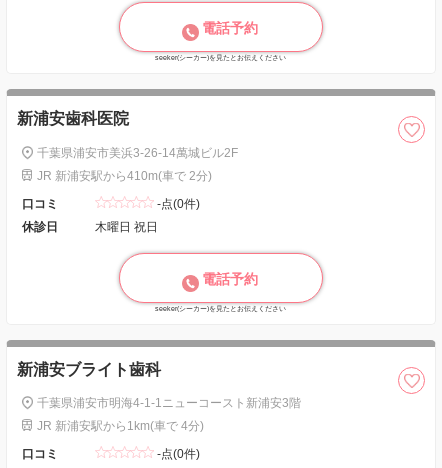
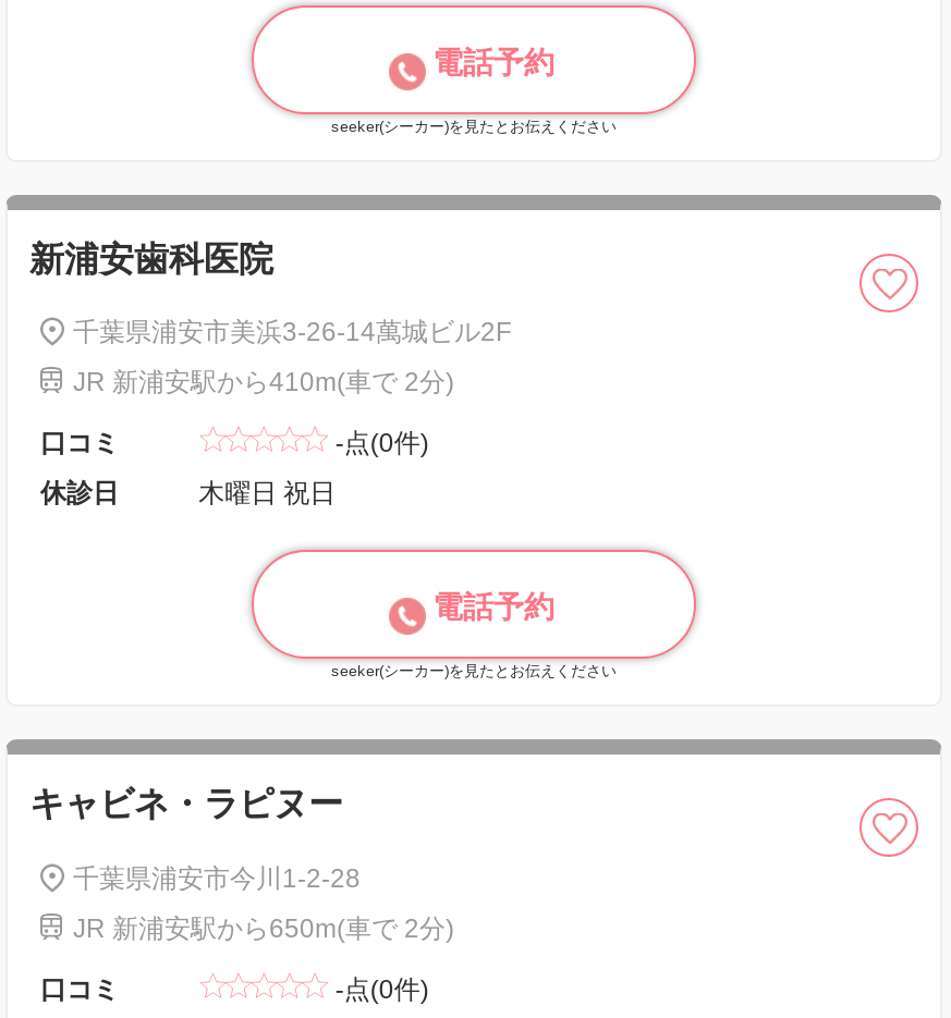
- 新浦安ブライト歯科
+ キャビネ・ラピヌー

- 千葉県浦安市明海4-1-1ニューコースト新浦安3階
+ 千葉県浦安市今川1-2-28

- JR 新浦安駅から1km(車で 4分)
+ JR 新浦安駅から650m(車で 2分)
